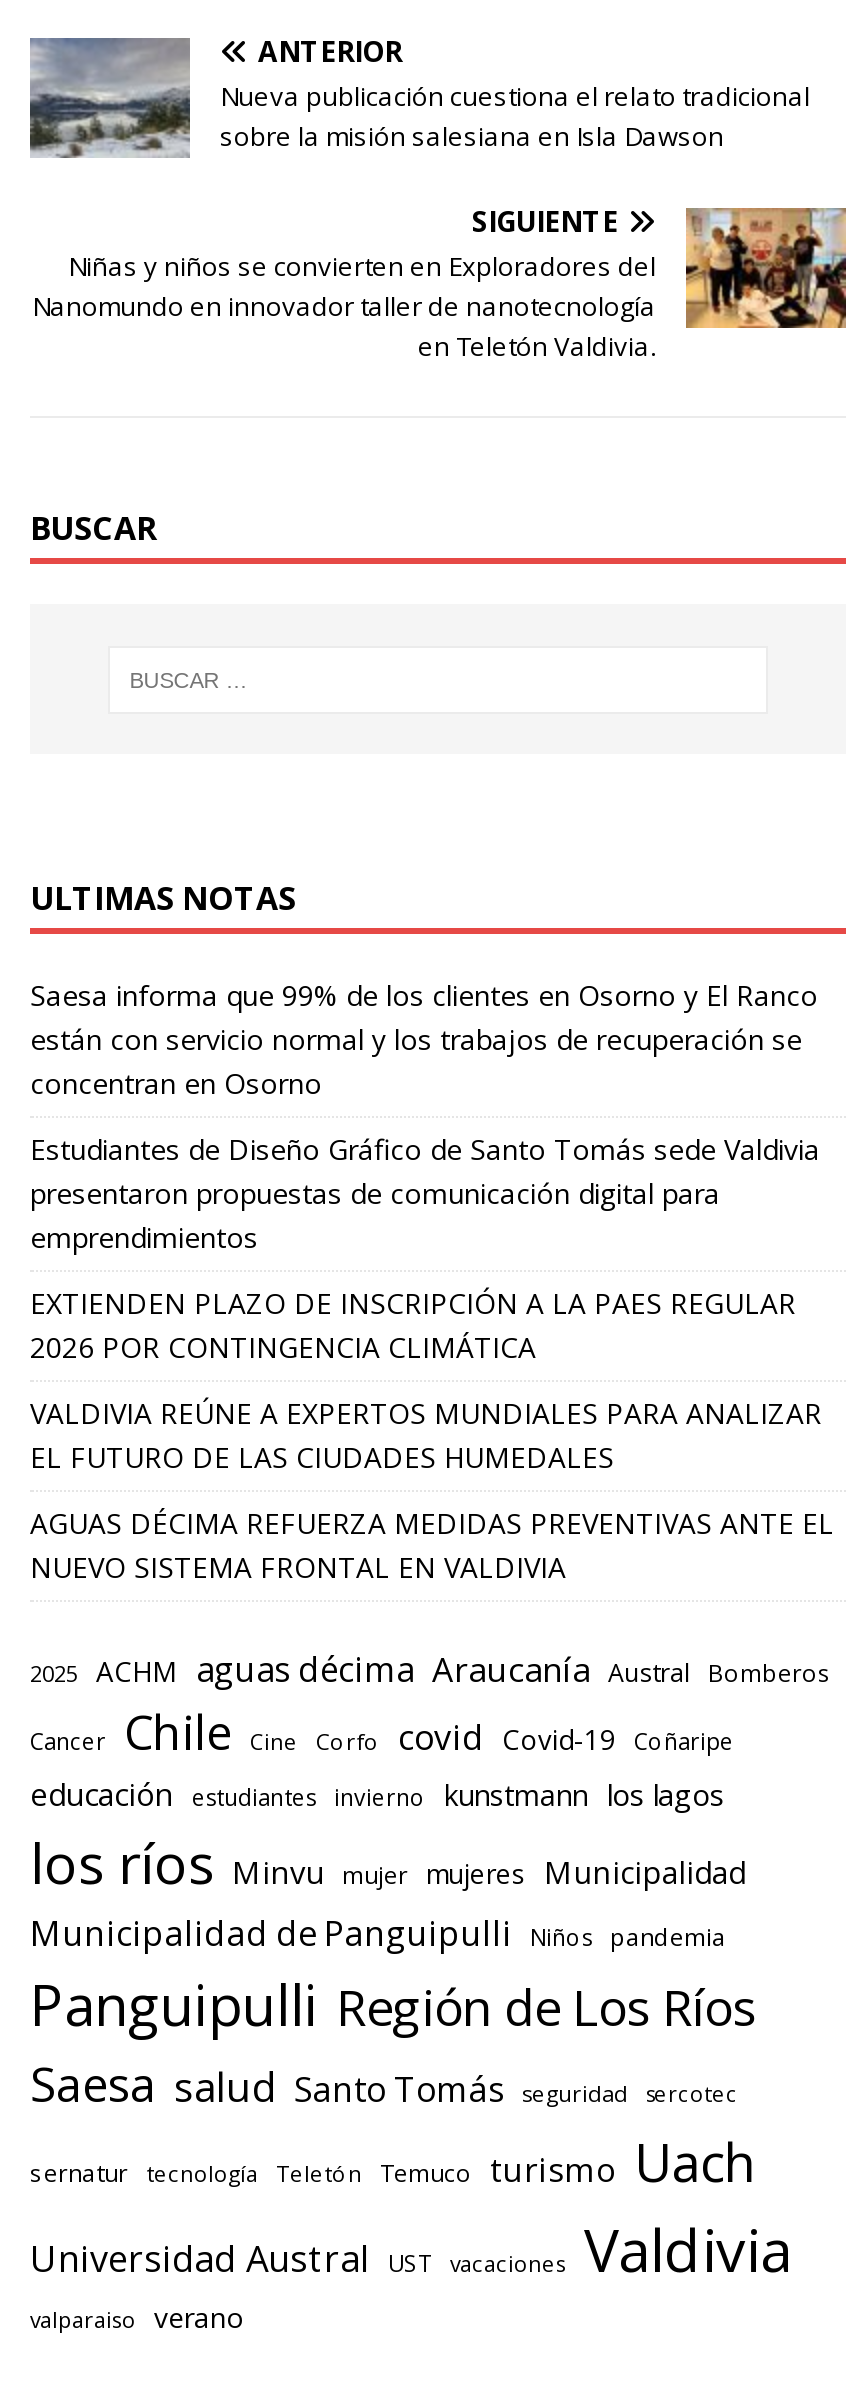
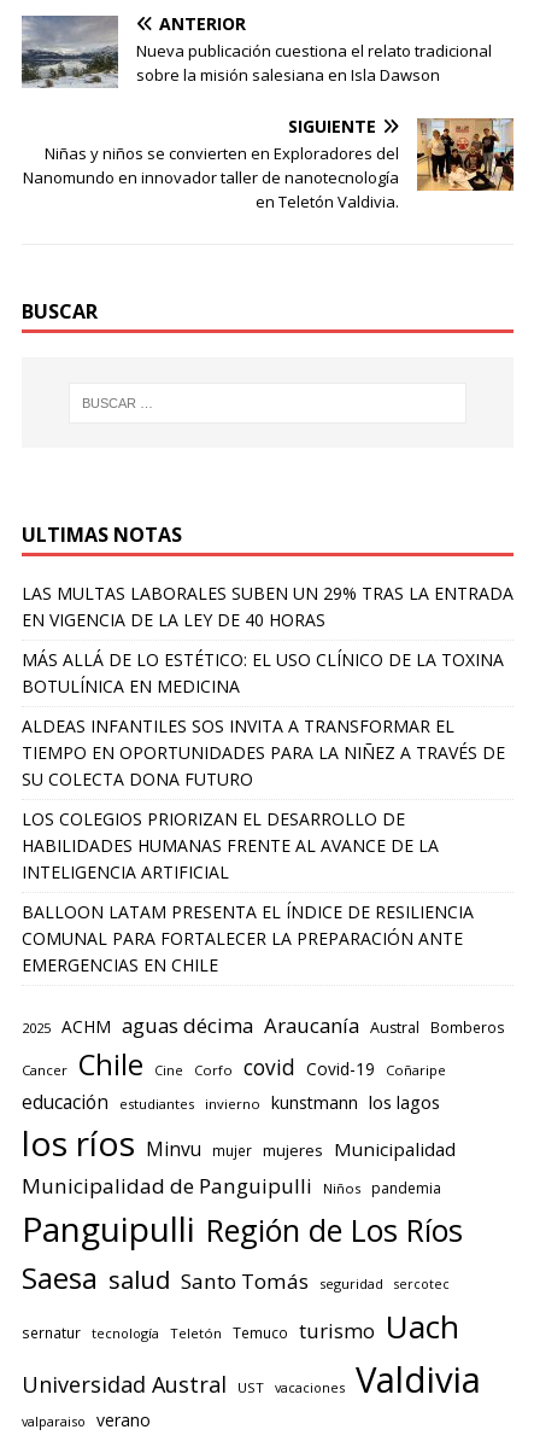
- Saesa informa que 99% de los clientes en Osorno y El Ranco
- están con servicio normal y los trabajos de recuperación se
- concentran en Osorno
+ LAS MULTAS LABORALES SUBEN UN 29% TRAS LA ENTRADA
+ EN VIGENCIA DE LA LEY DE 40 HORAS

- Estudiantes de Diseño Gráfico de Santo Tomás sede Valdivia
- presentaron propuestas de comunicación digital para
- emprendimientos
+ MÁS ALLÁ DE LO ESTÉTICO: EL USO CLÍNICO DE LA TOXINA
+ BOTULÍNICA EN MEDICINA

- EXTIENDEN PLAZO DE INSCRIPCIÓN A LA PAES REGULAR
- 2026 POR CONTINGENCIA CLIMÁTICA
+ ALDEAS INFANTILES SOS INVITA A TRANSFORMAR EL
+ TIEMPO EN OPORTUNIDADES PARA LA NIÑEZ A TRAVÉS DE
+ SU COLECTA DONA FUTURO

- VALDIVIA REÚNE A EXPERTOS MUNDIALES PARA ANALIZAR
- EL FUTURO DE LAS CIUDADES HUMEDALES
+ LOS COLEGIOS PRIORIZAN EL DESARROLLO DE
+ HABILIDADES HUMANAS FRENTE AL AVANCE DE LA
+ INTELIGENCIA ARTIFICIAL

- AGUAS DÉCIMA REFUERZA MEDIDAS PREVENTIVAS ANTE EL
- NUEVO SISTEMA FRONTAL EN VALDIVIA
+ BALLOON LATAM PRESENTA EL ÍNDICE DE RESILIENCIA
+ COMUNAL PARA FORTALECER LA PREPARACIÓN ANTE
+ EMERGENCIAS EN CHILE
